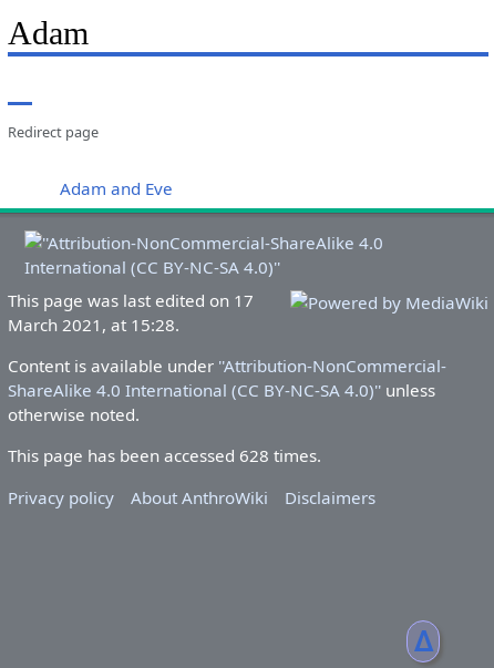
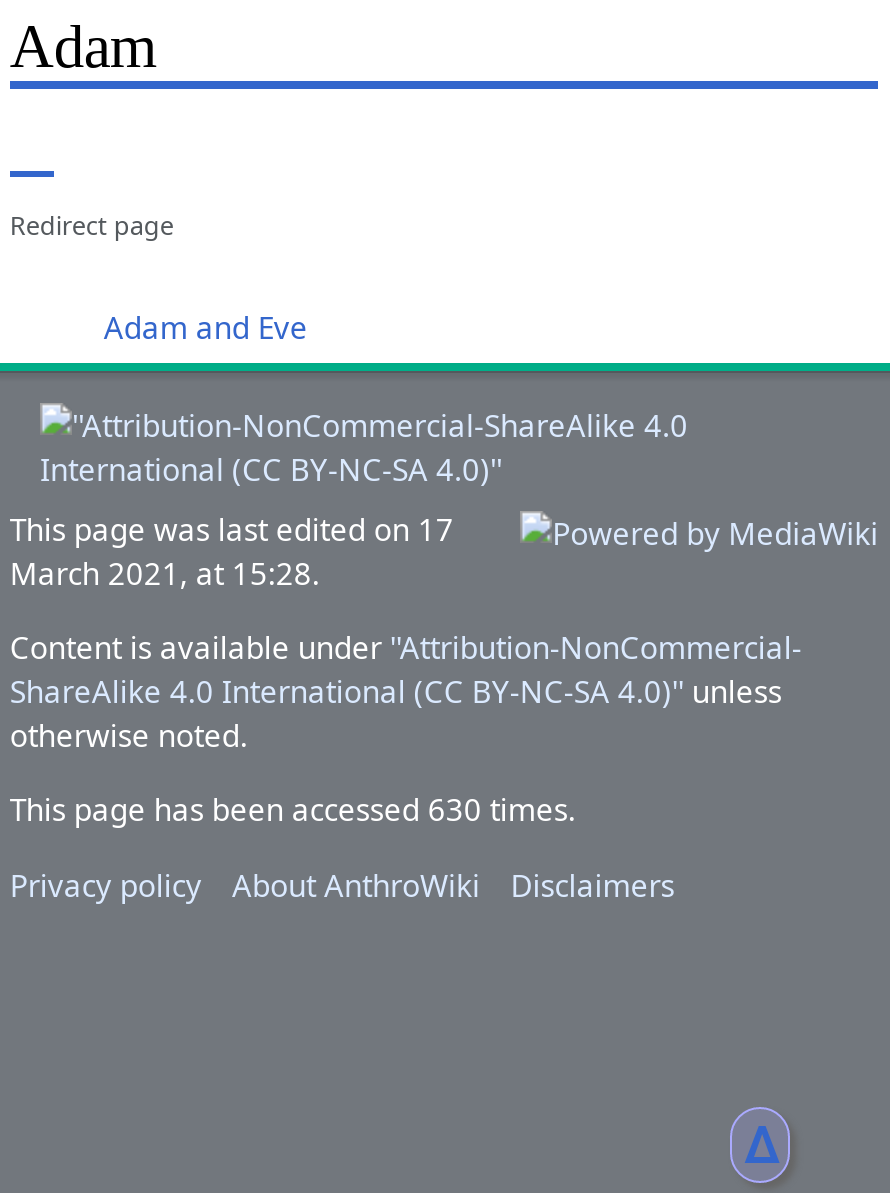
- This page has been accessed 628 times.
+ This page has been accessed 630 times.
